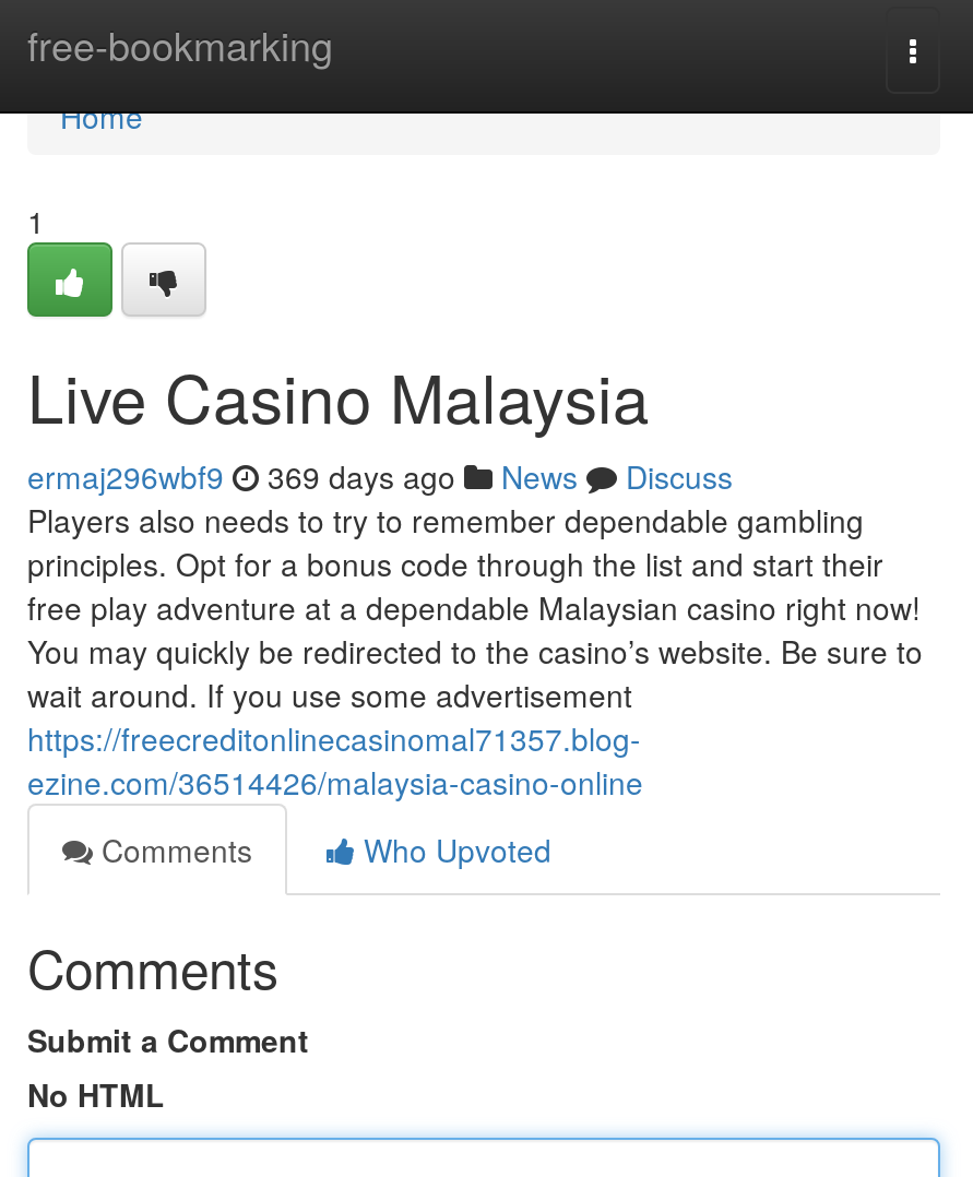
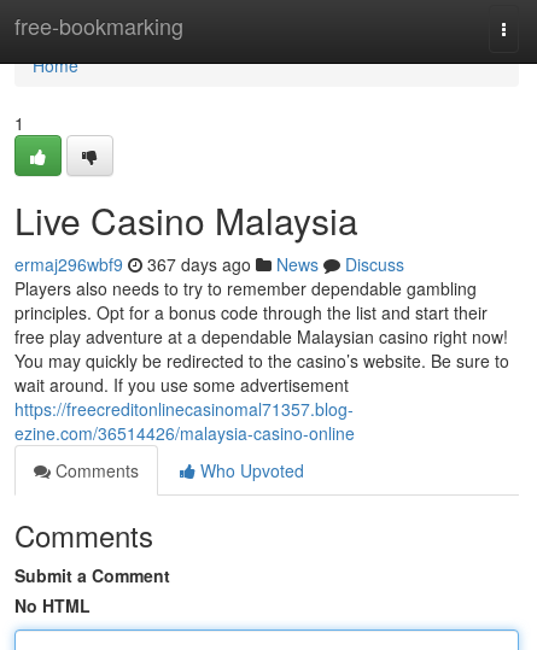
- ermaj296wbf9 369 days ago News Discuss
+ ermaj296wbf9 367 days ago News Discuss
